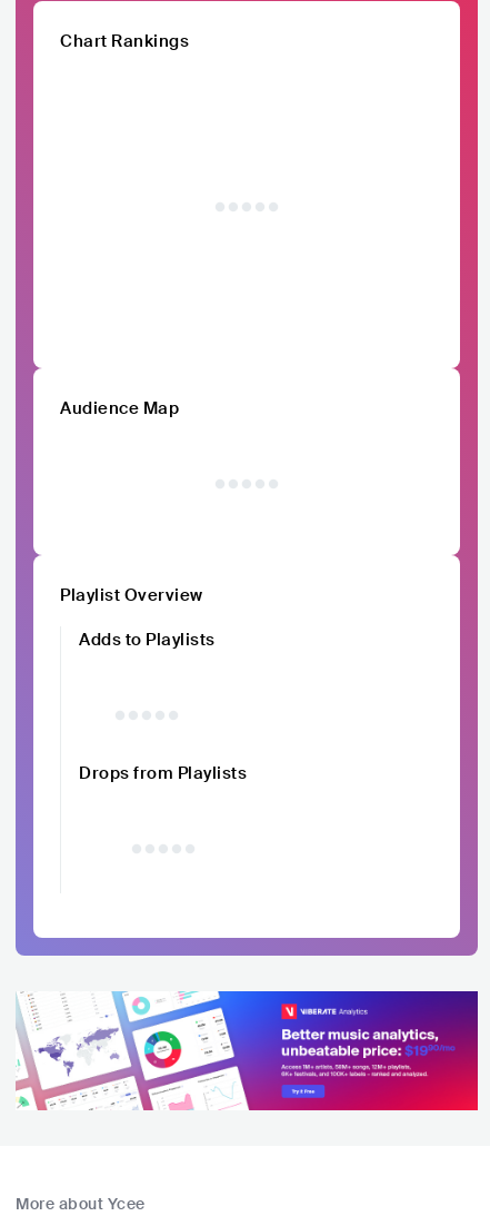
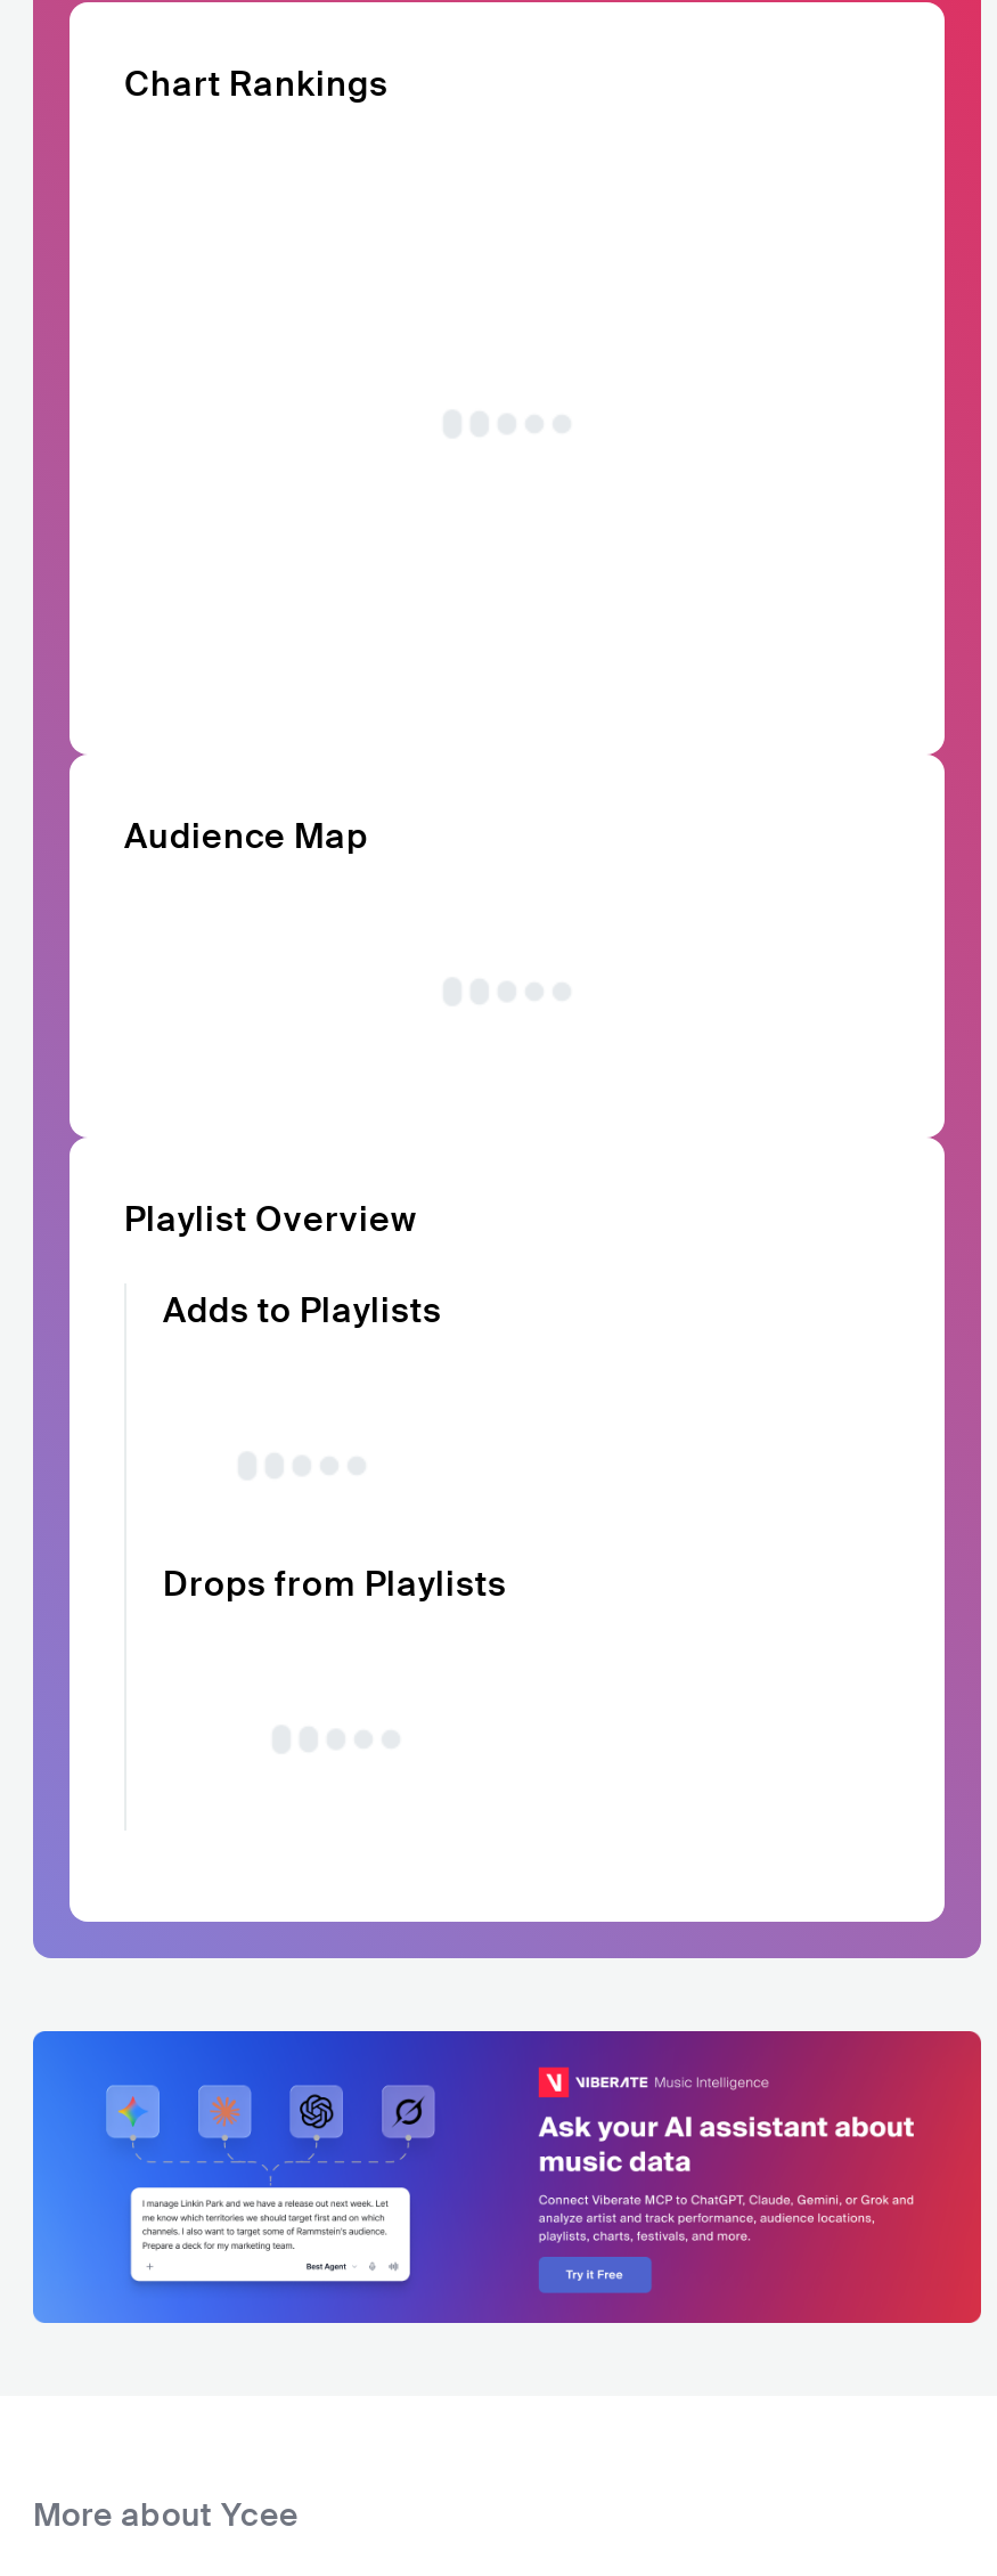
- [image]
+ [image]
